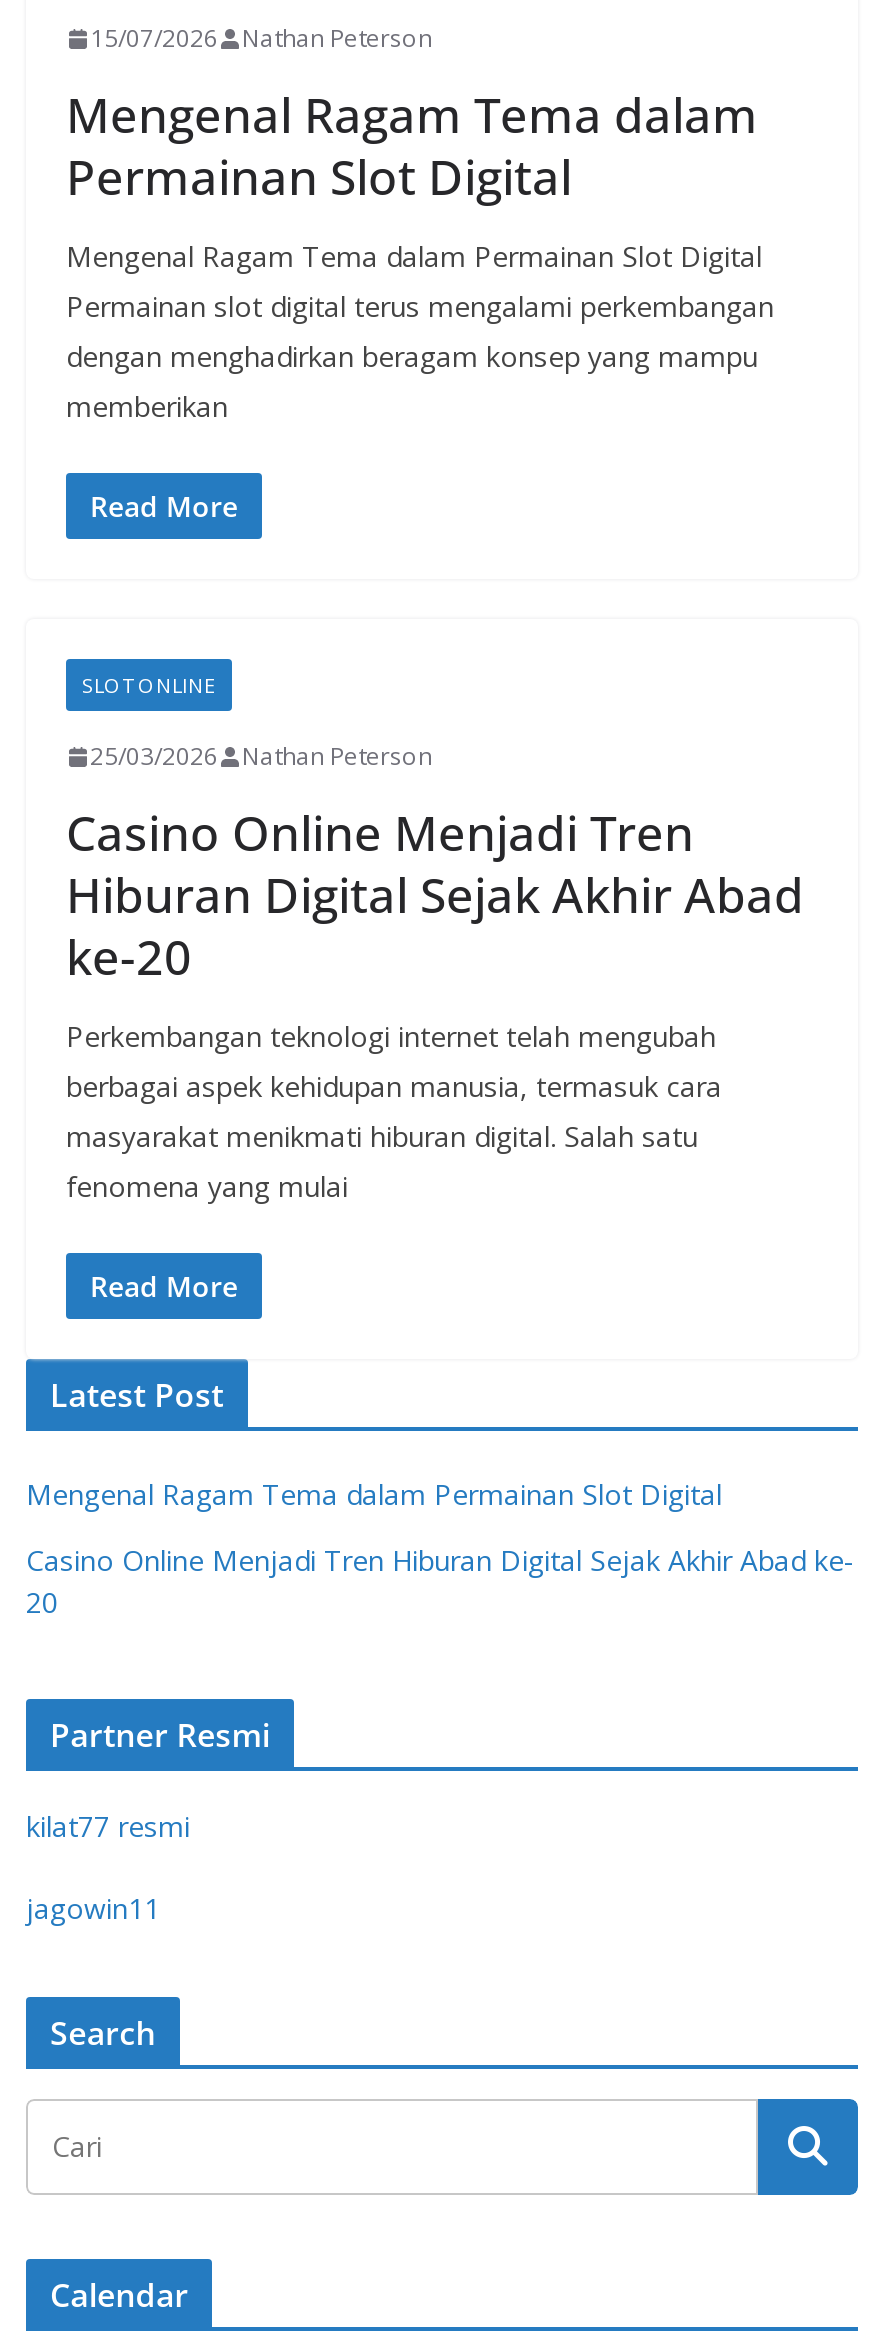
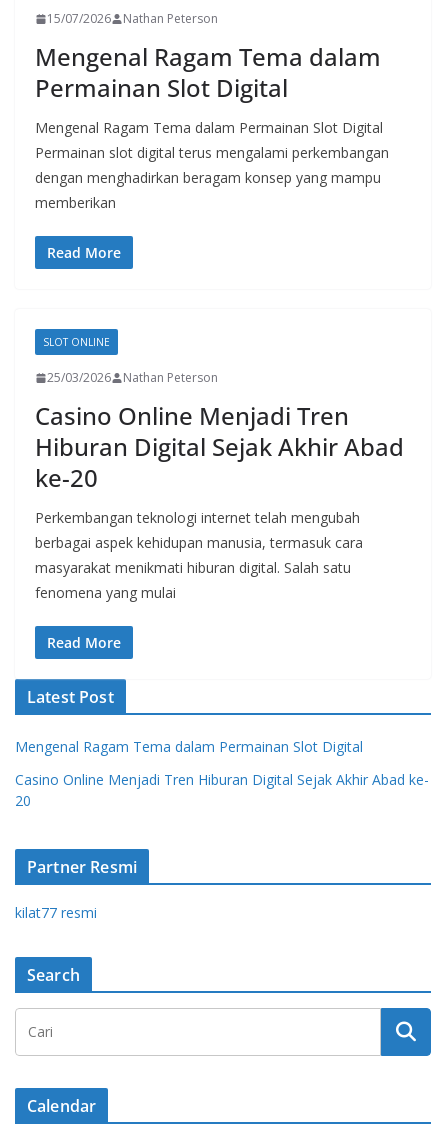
- jagowin11
